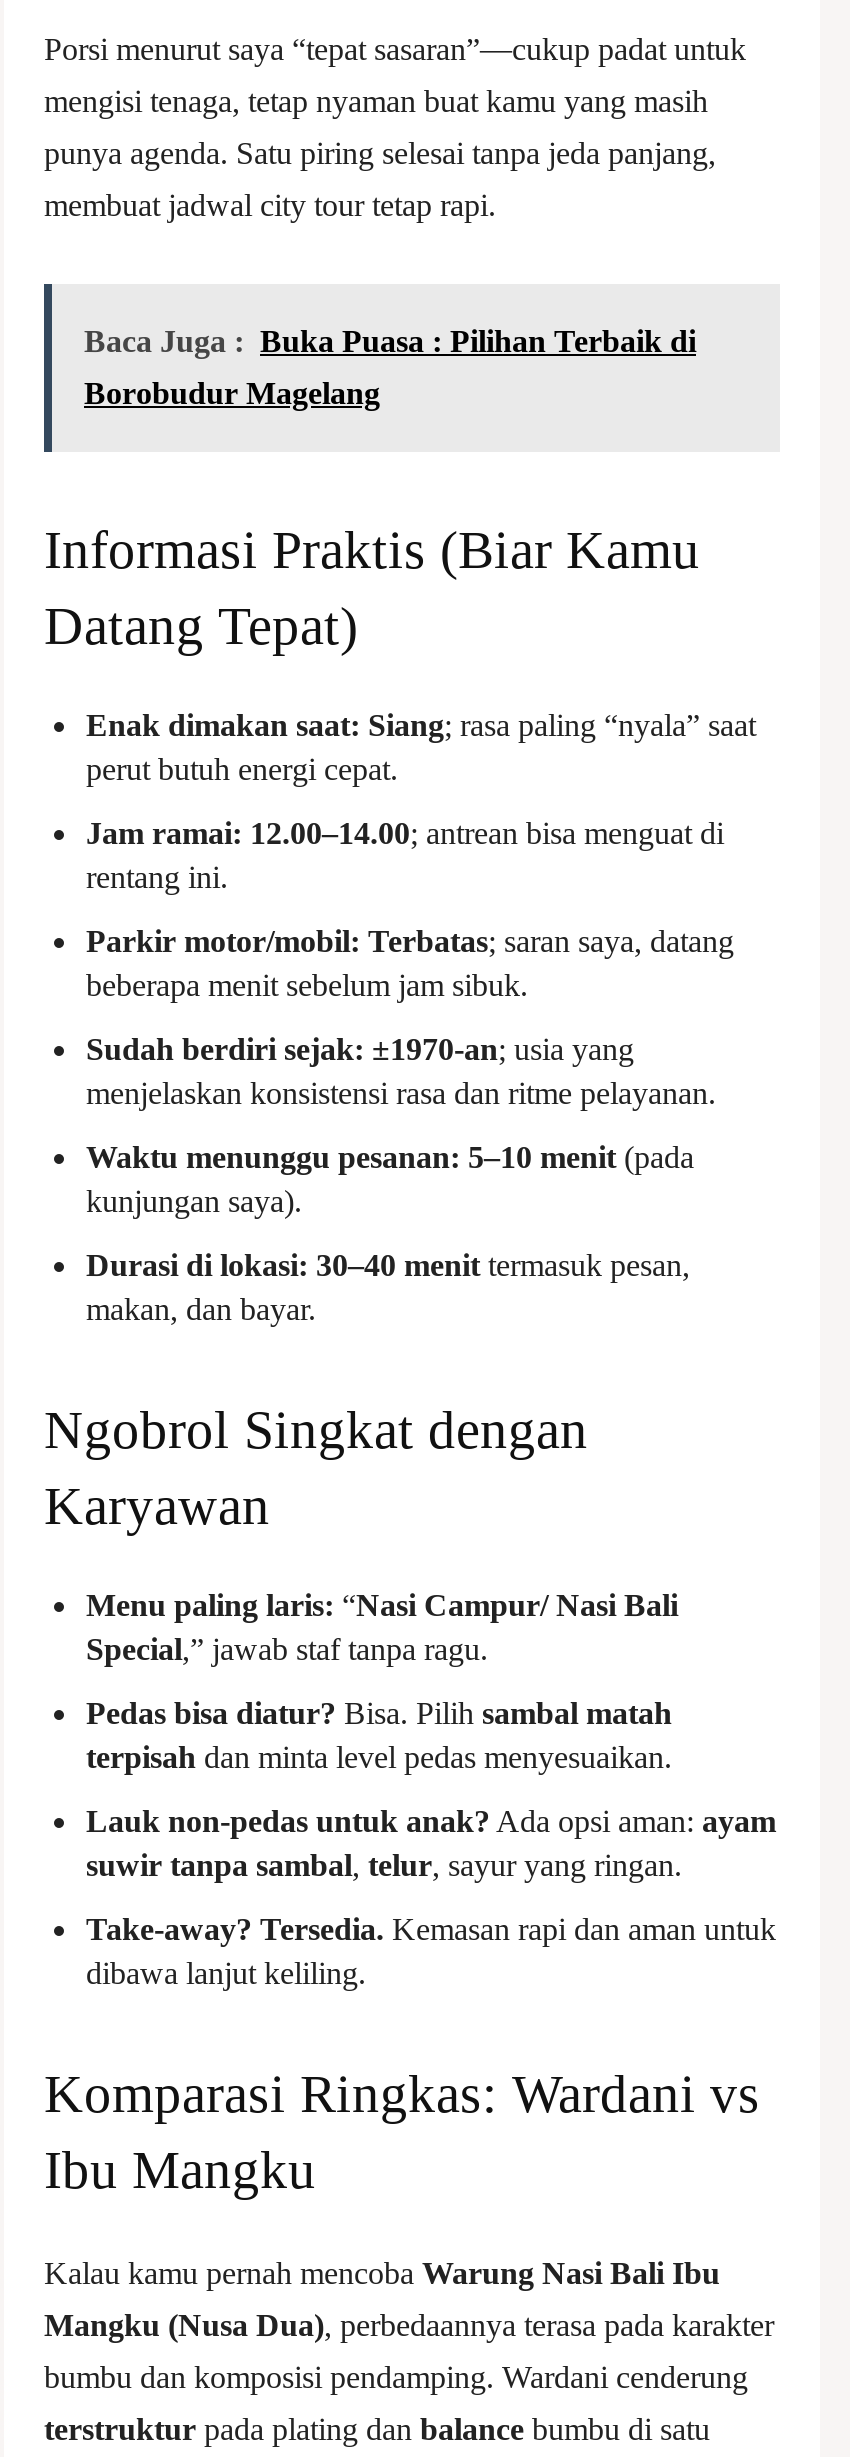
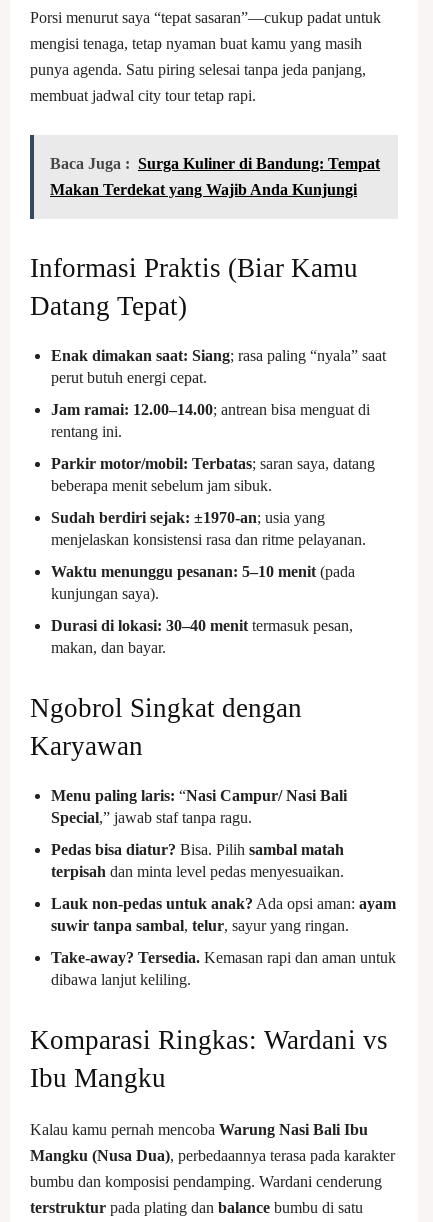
- Baca Juga : Buka Puasa : Pilihan Terbaik di
+ Baca Juga : Surga Kuliner di Bandung: Tempat

- Borobudur Magelang
+ Makan Terdekat yang Wajib Anda Kunjungi
